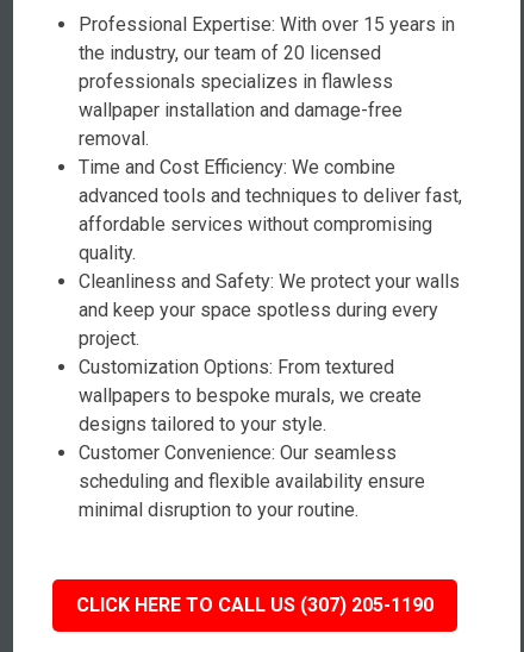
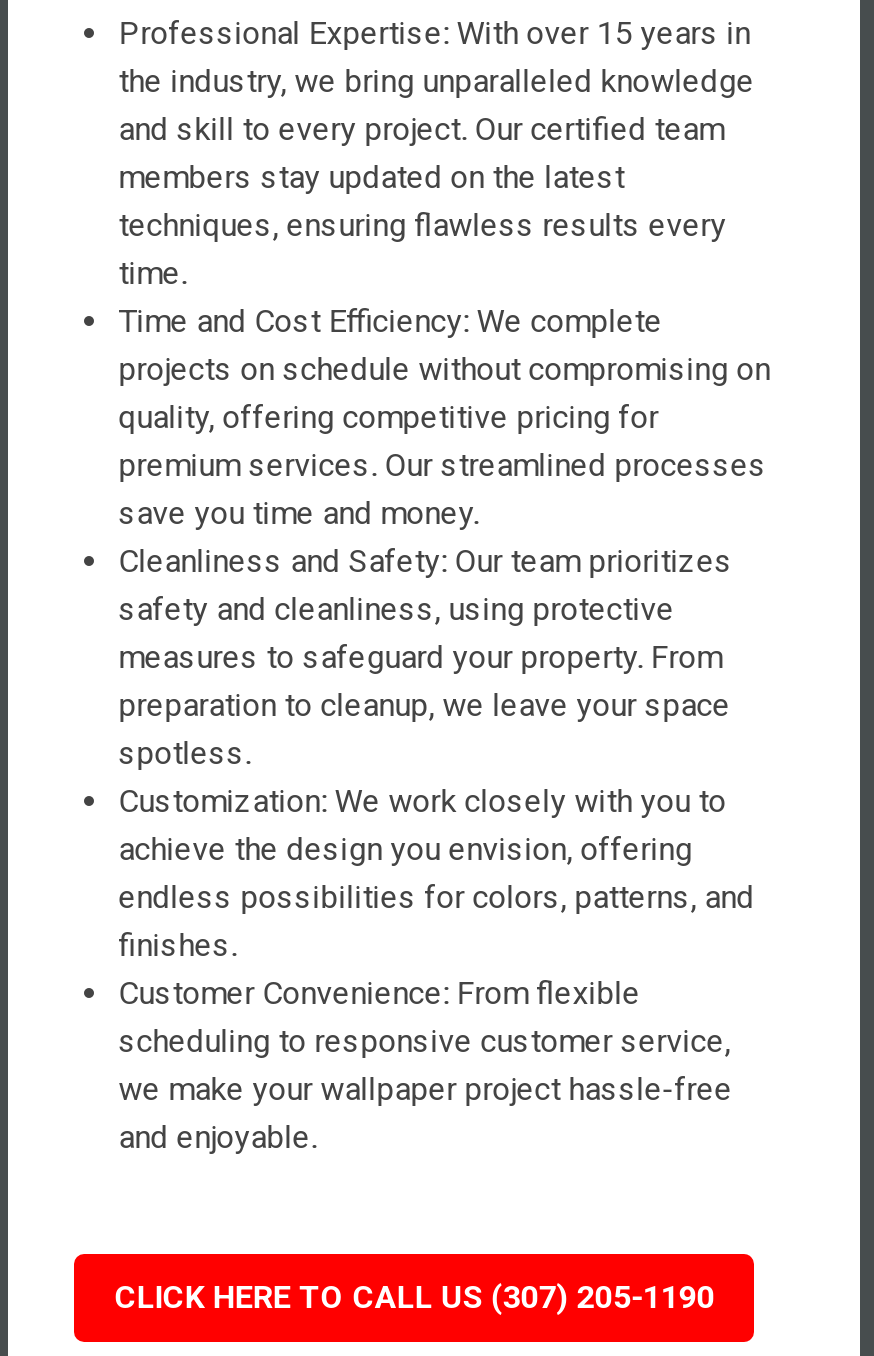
- the industry, our team of 20 licensed
- professionals specializes in flawless
- wallpaper installation and damage-free
- removal.
- Time and Cost Efficiency: We combine
- advanced tools and techniques to deliver fast,
- affordable services without compromising
- quality.
- Cleanliness and Safety: We protect your walls
- and keep your space spotless during every
- project.
- Customization Options: From textured
- wallpapers to bespoke murals, we create
- designs tailored to your style.
- Customer Convenience: Our seamless
- scheduling and flexible availability ensure
- minimal disruption to your routine.
+ the industry, we bring unparalleled knowledge
+ and skill to every project. Our certified team
+ members stay updated on the latest
+ techniques, ensuring flawless results every
+ time.
+ Time and Cost Efficiency: We complete
+ projects on schedule without compromising on
+ quality, offering competitive pricing for
+ premium services. Our streamlined processes
+ save you time and money.
+ Cleanliness and Safety: Our team prioritizes
+ safety and cleanliness, using protective
+ measures to safeguard your property. From
+ preparation to cleanup, we leave your space
+ spotless.
+ Customization: We work closely with you to
+ achieve the design you envision, offering
+ endless possibilities for colors, patterns, and
+ finishes.
+ Customer Convenience: From flexible
+ scheduling to responsive customer service,
+ we make your wallpaper project hassle-free
+ and enjoyable.
